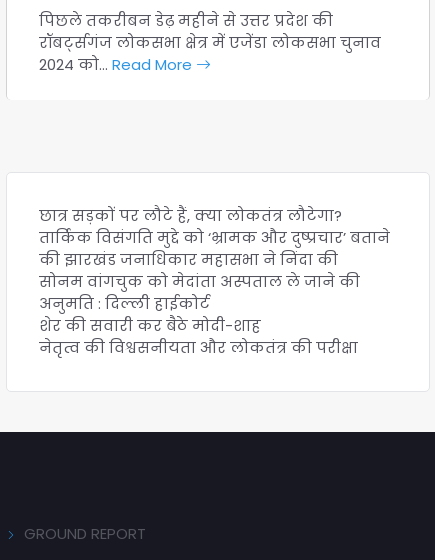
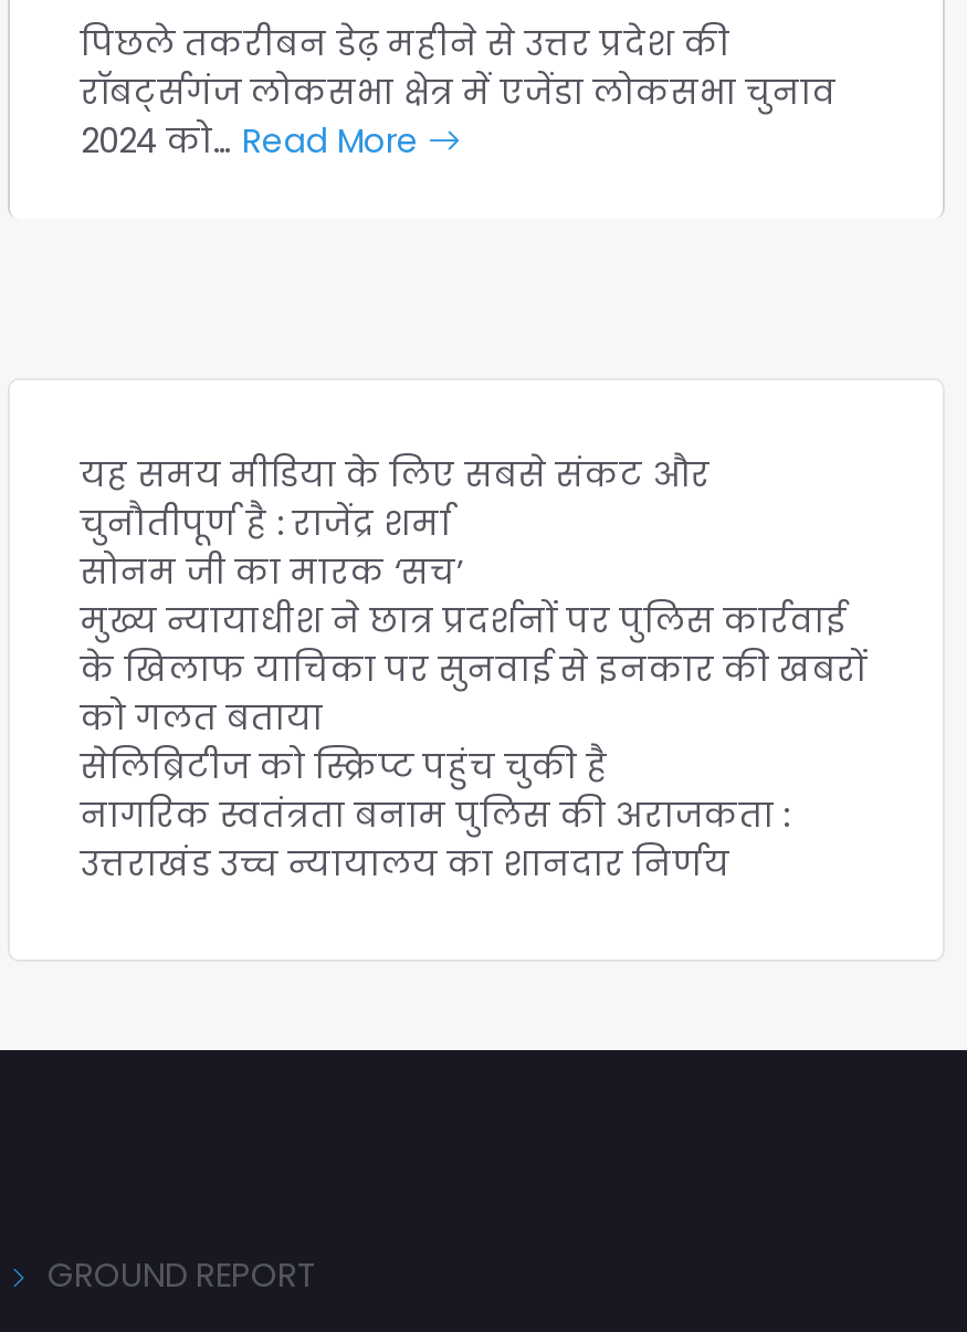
- छात्र सड़कों पर लौटे हैं, क्या लोकतंत्र लौटेगा?
- तार्किक विसंगति मुद्दे को ‘भ्रामक और दुष्प्रचार’ बताने
- की झारखंड जनाधिकार महासभा ने निंदा की
- सोनम वांगचुक को मेदांता अस्पताल ले जाने की
- अनुमति : दिल्ली हाईकोर्ट
- शेर की सवारी कर बैठे मोदी-शाह
- नेतृत्व की विश्वसनीयता और लोकतंत्र की परीक्षा
+ यह समय मीडिया के लिए सबसे संकट और
+ चुनौतीपूर्ण है : राजेंद्र शर्मा
+ सोनम जी का मारक ‘सच’
+ मुख्य न्यायाधीश ने छात्र प्रदर्शनों पर पुलिस कार्रवाई
+ के खिलाफ याचिका पर सुनवाई से इनकार की खबरों
+ को गलत बताया
+ सेलिब्रिटीज को स्क्रिप्ट पहुंच चुकी है
+ नागरिक स्वतंत्रता बनाम पुलिस की अराजकता :
+ उत्तराखंड उच्च न्यायालय का शानदार निर्णय
